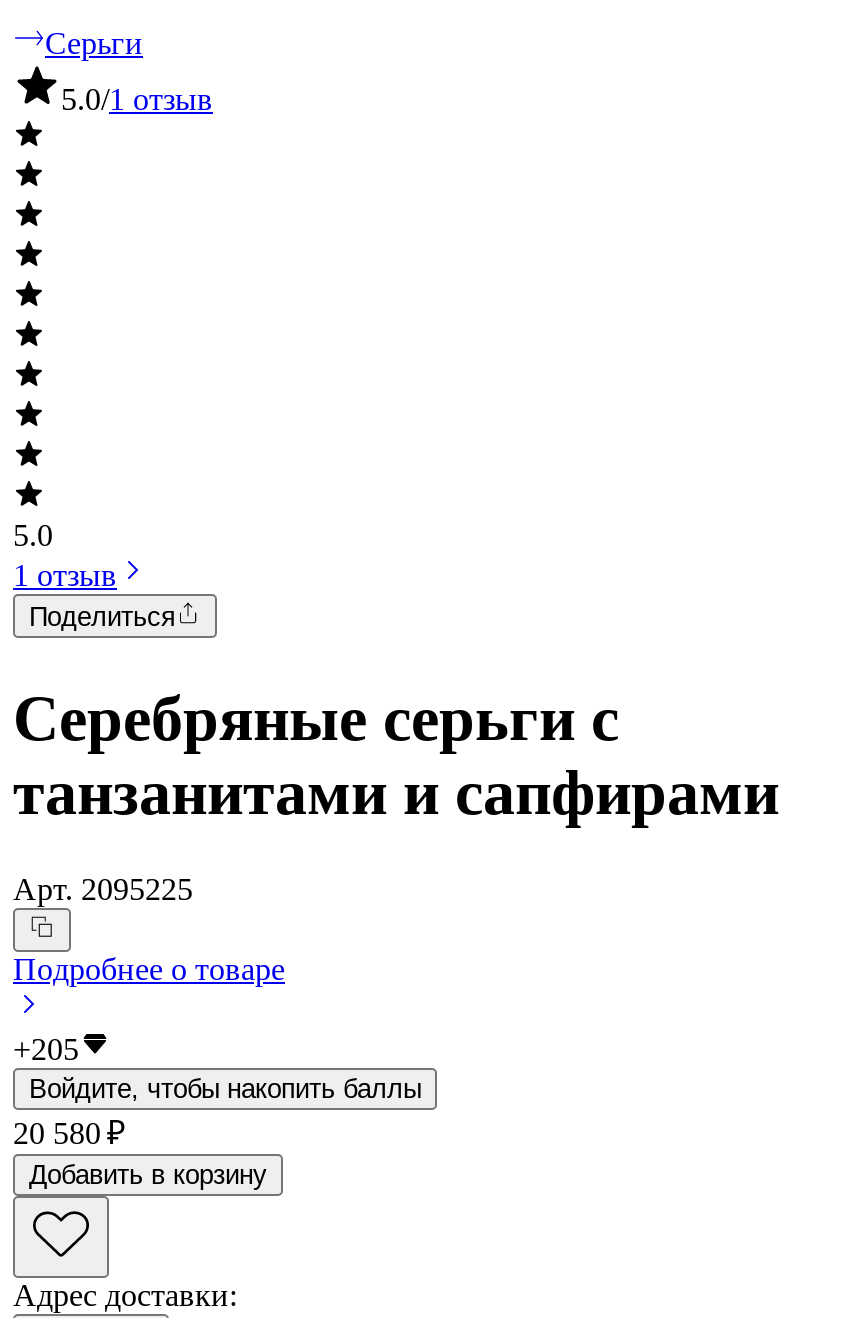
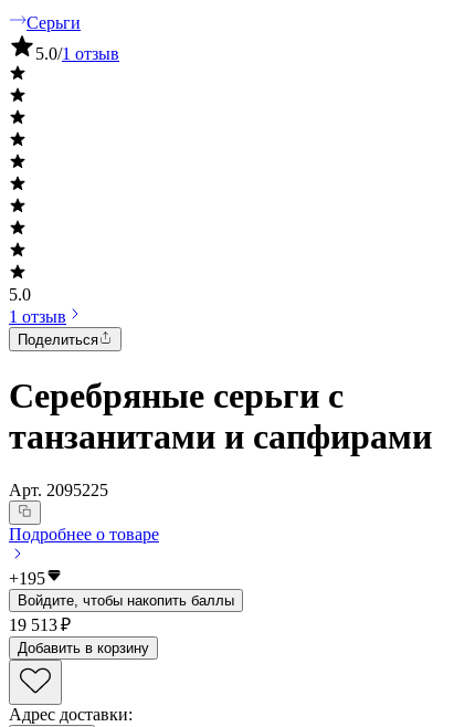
- +205
+ +195

- 20 580 ₽
+ 19 513 ₽
